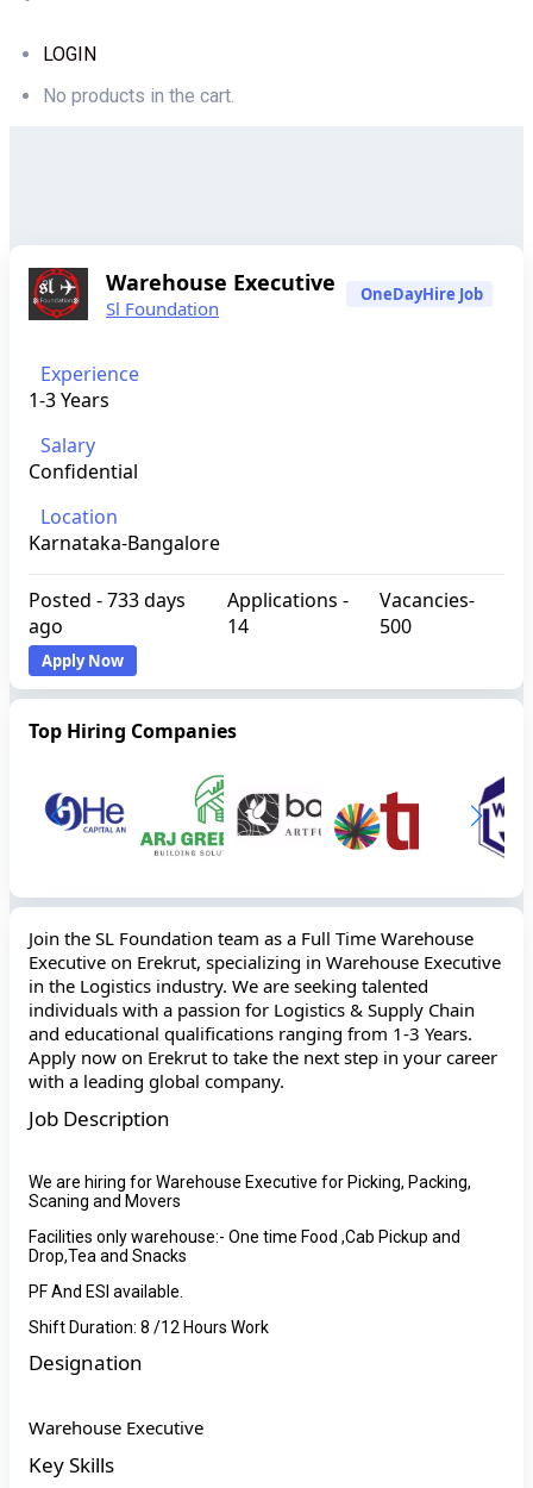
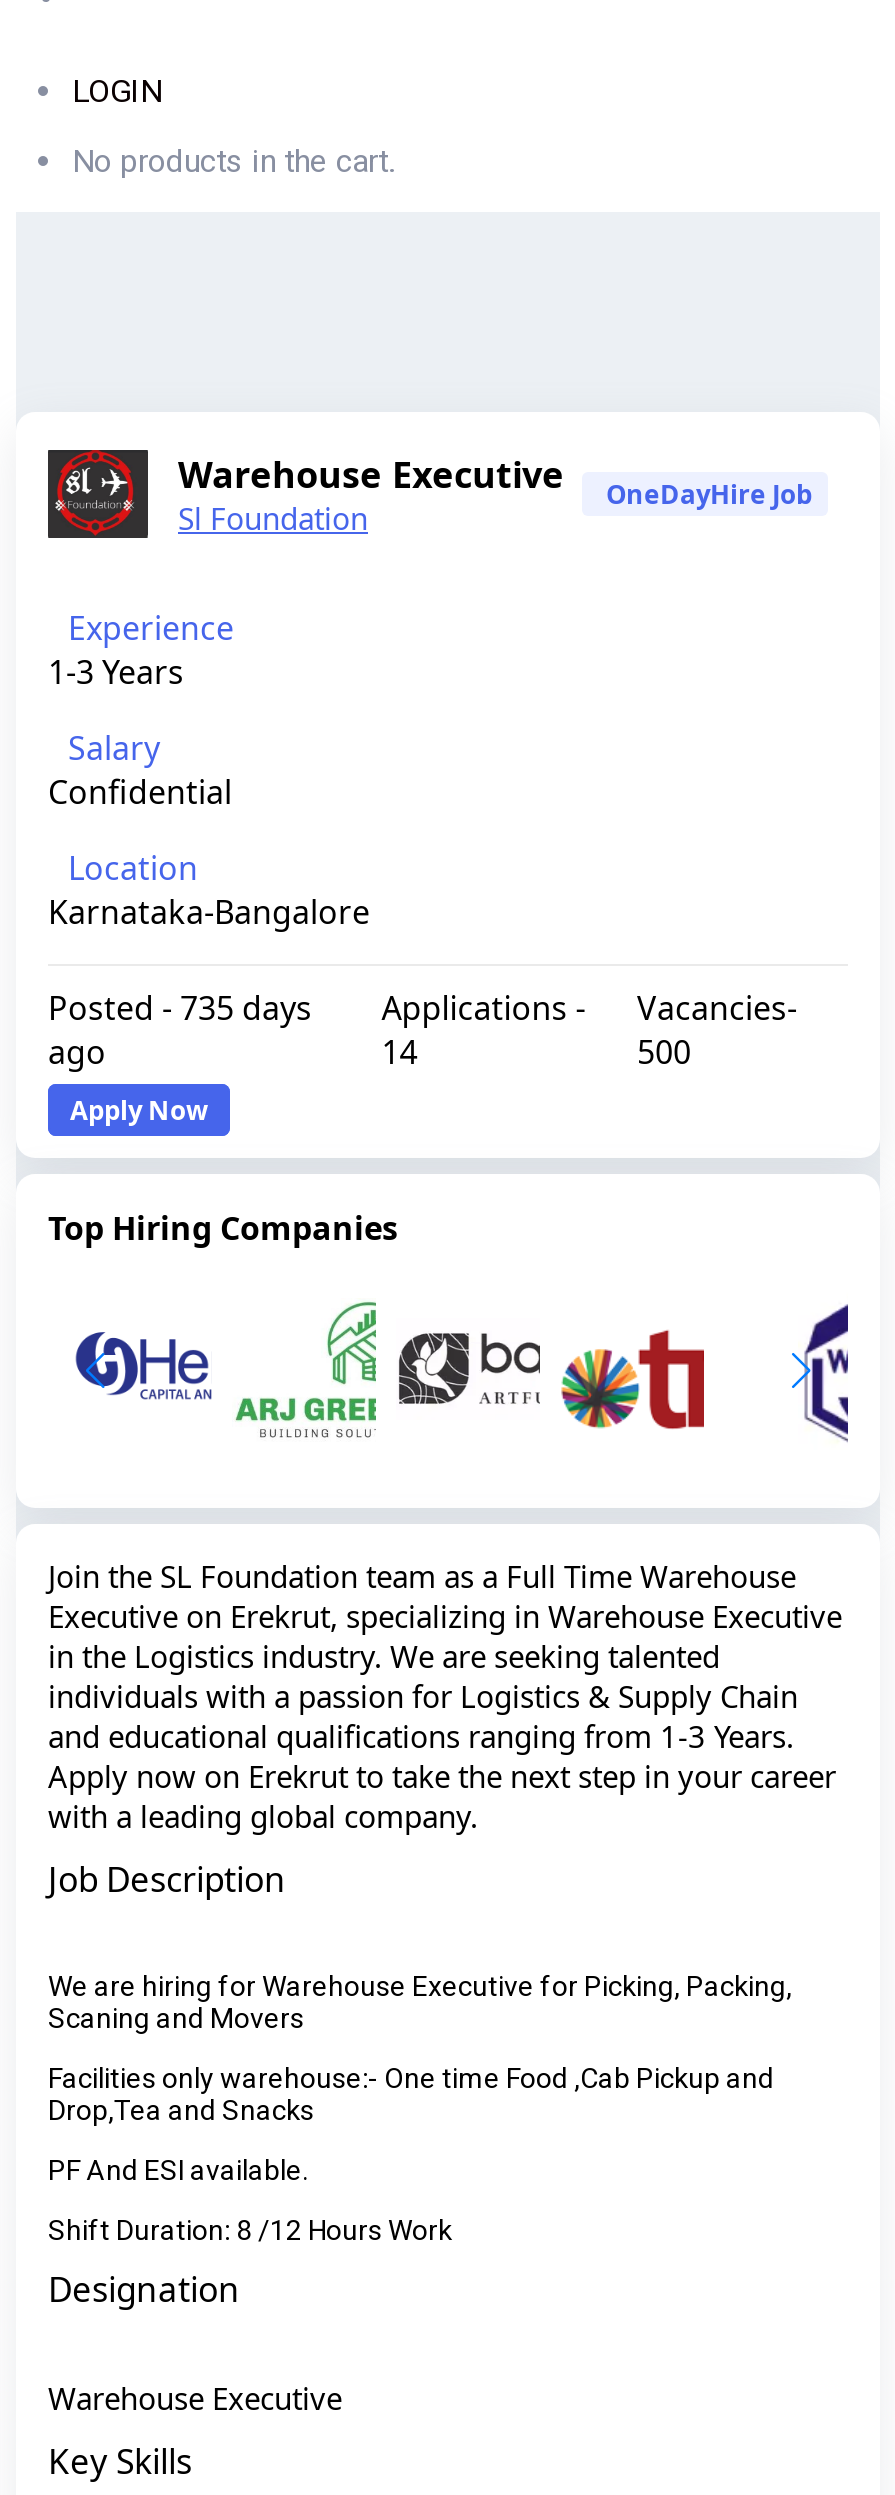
- Posted - 733 days Applications - Vacancies-
+ Posted - 735 days Applications - Vacancies-
